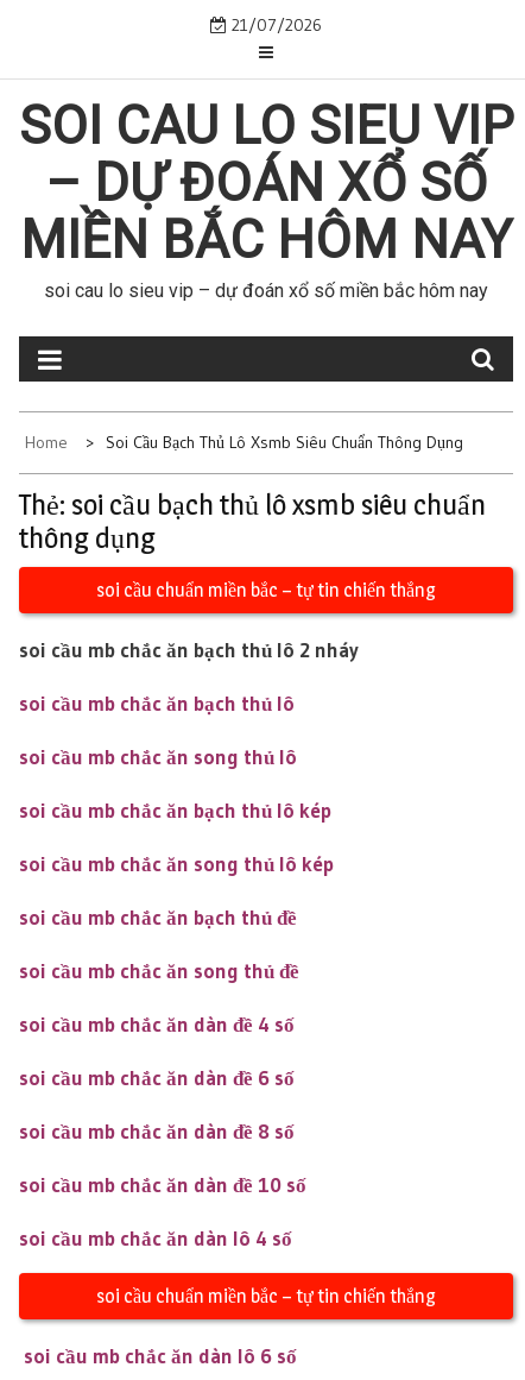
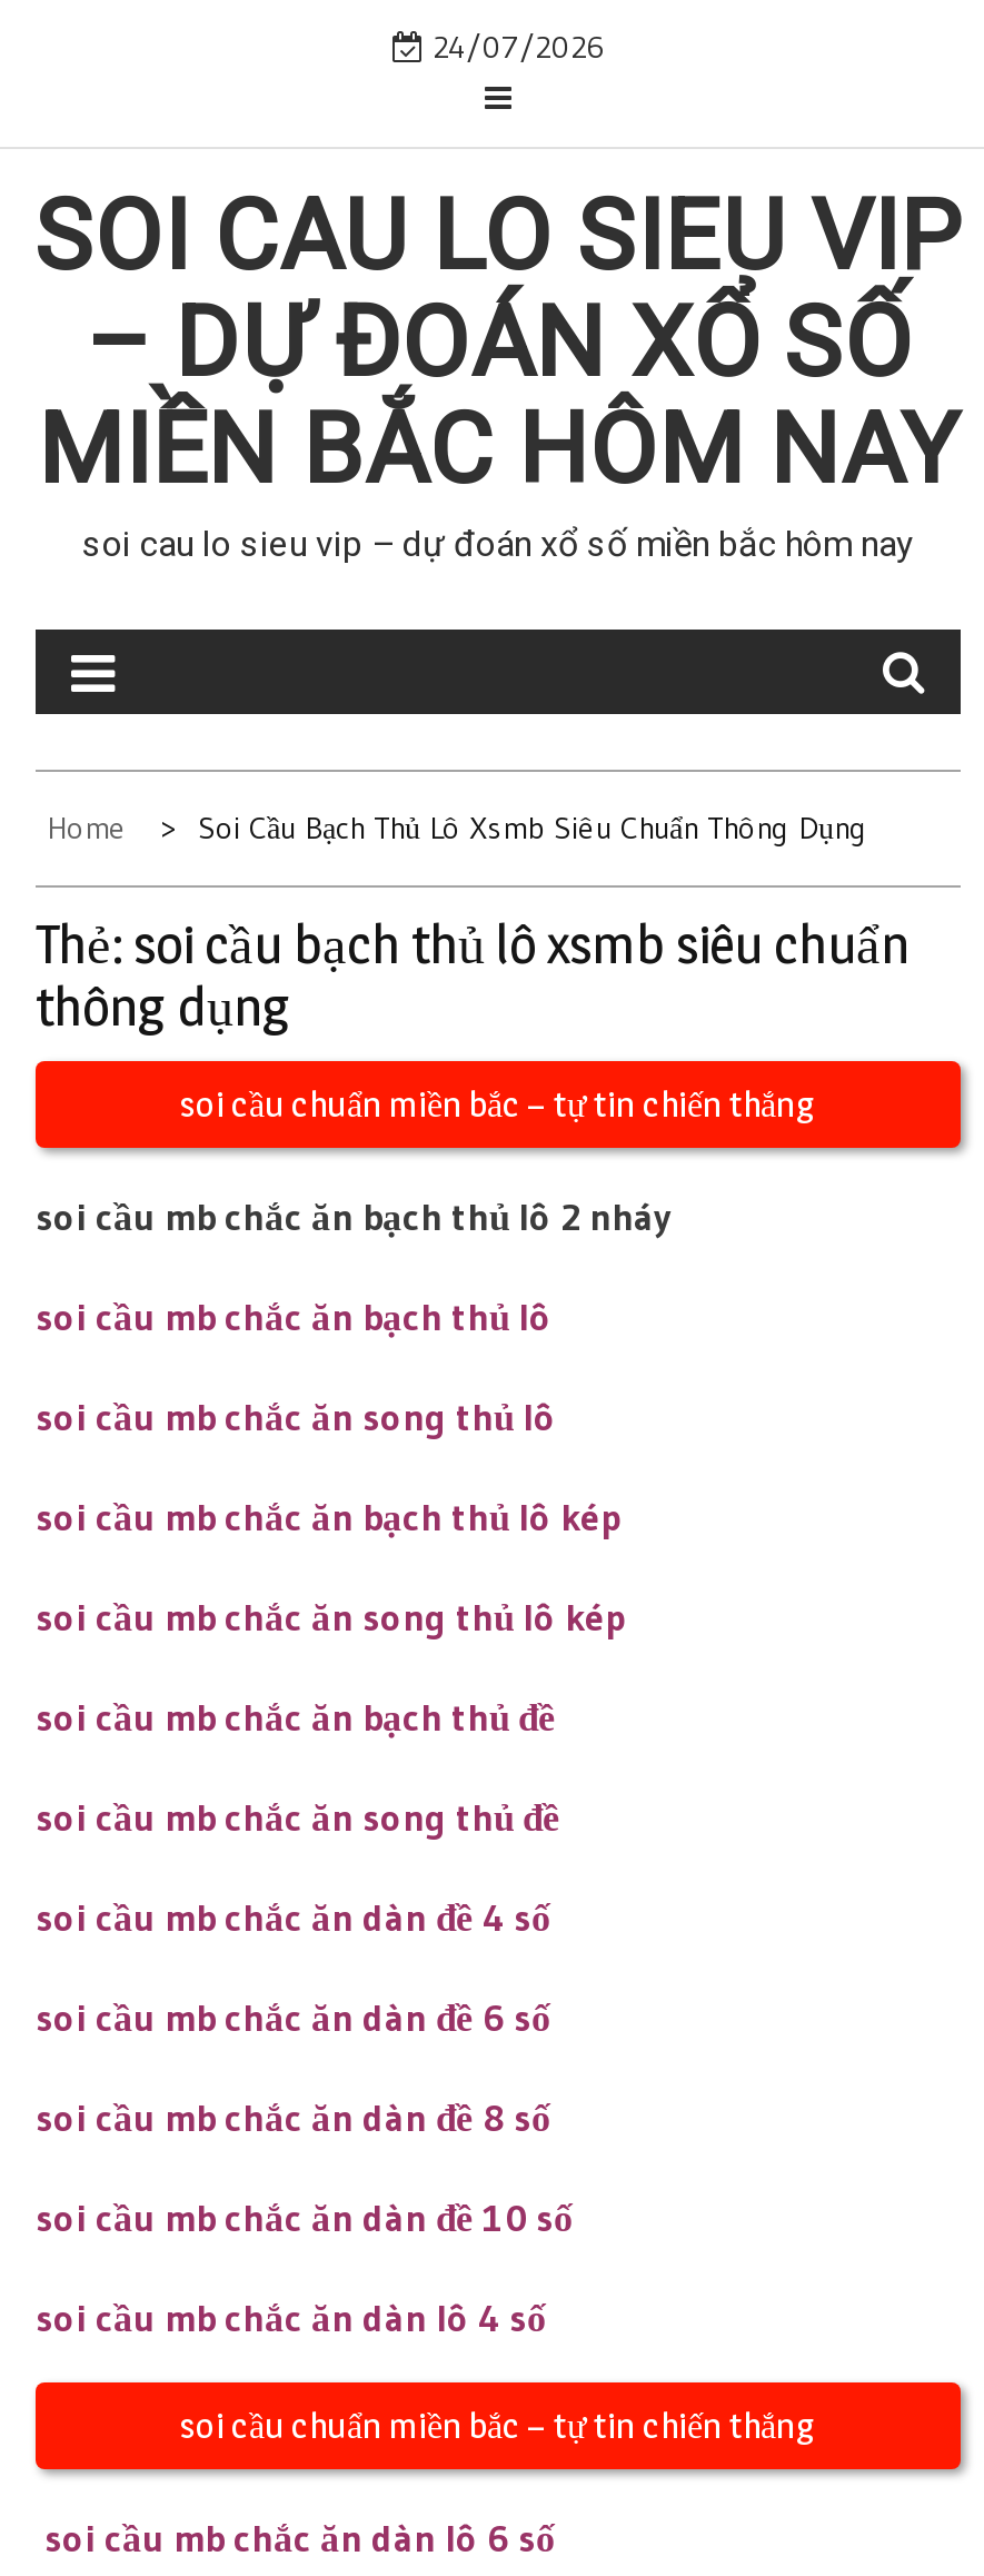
- 21/07/2026
+ 24/07/2026
